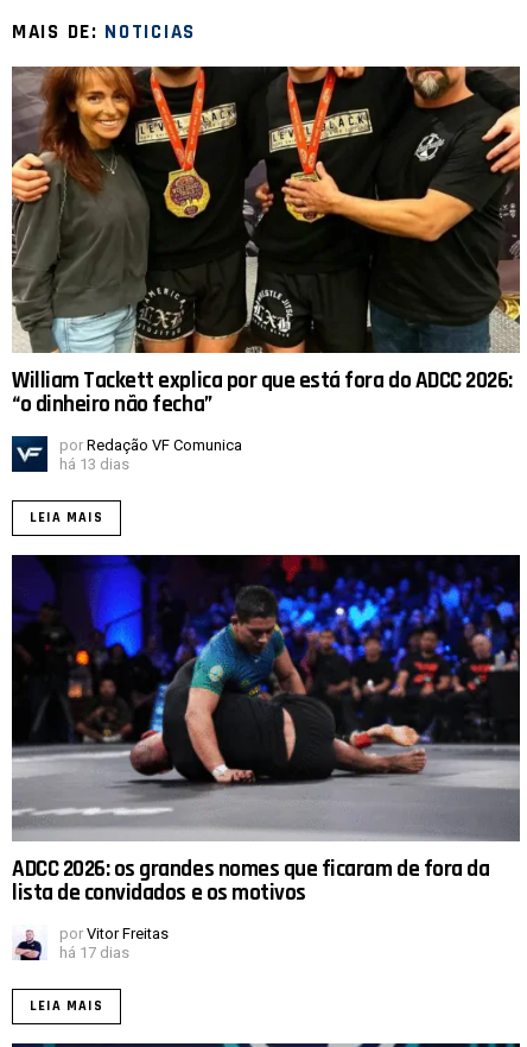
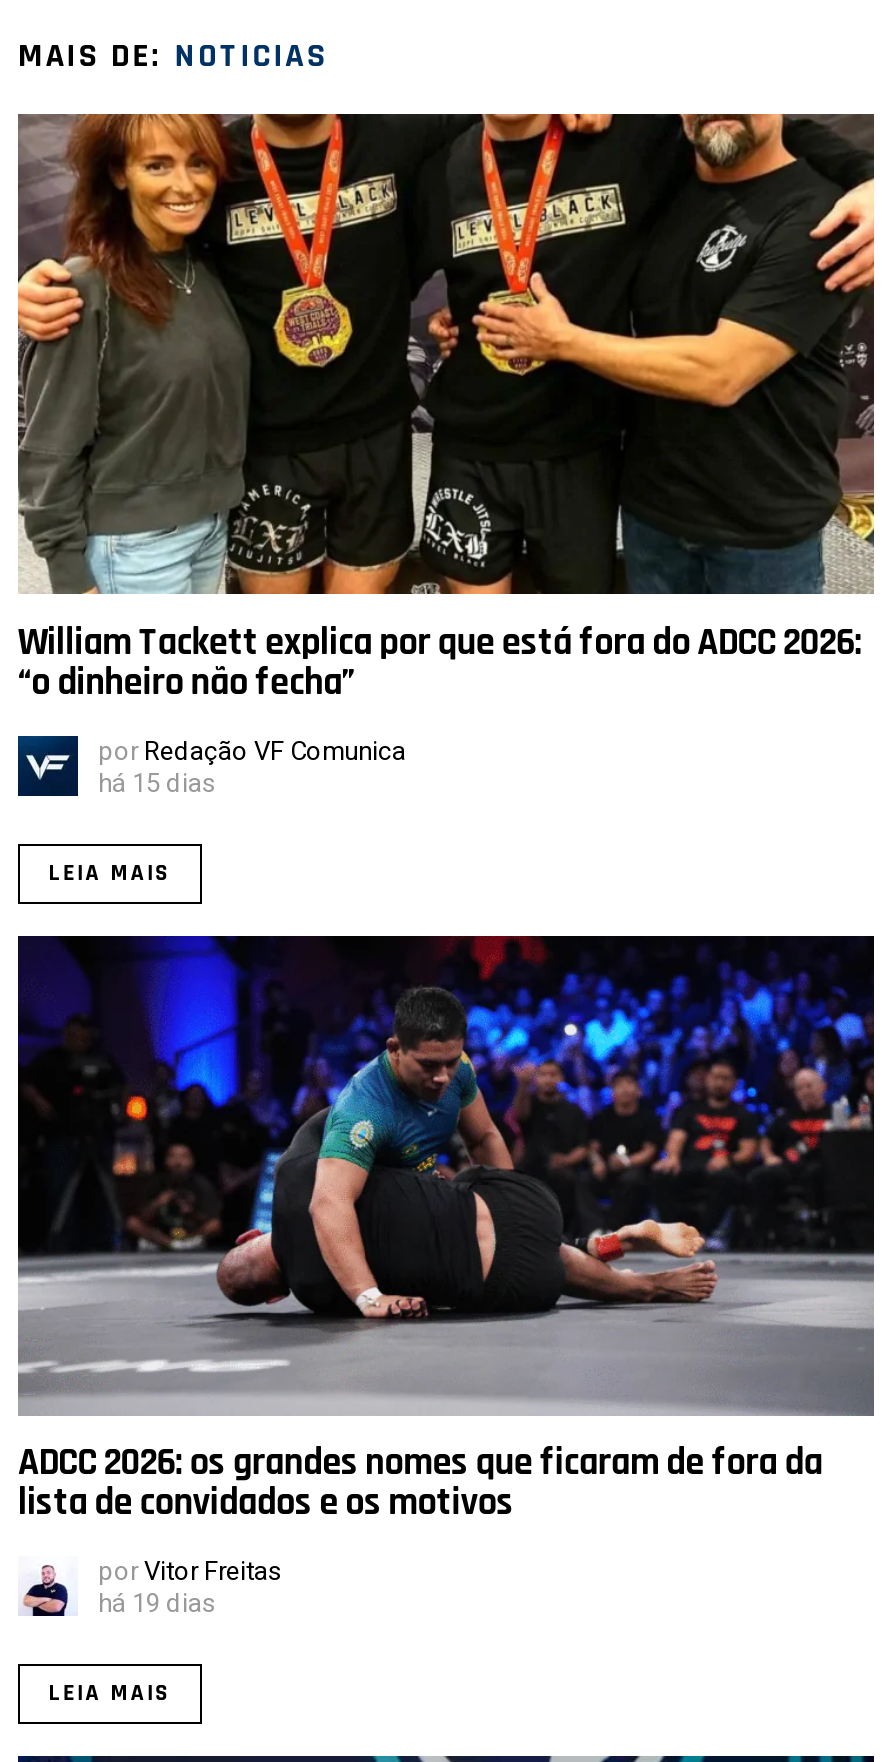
- há 13 dias
+ há 15 dias

- há 17 dias
+ há 19 dias
